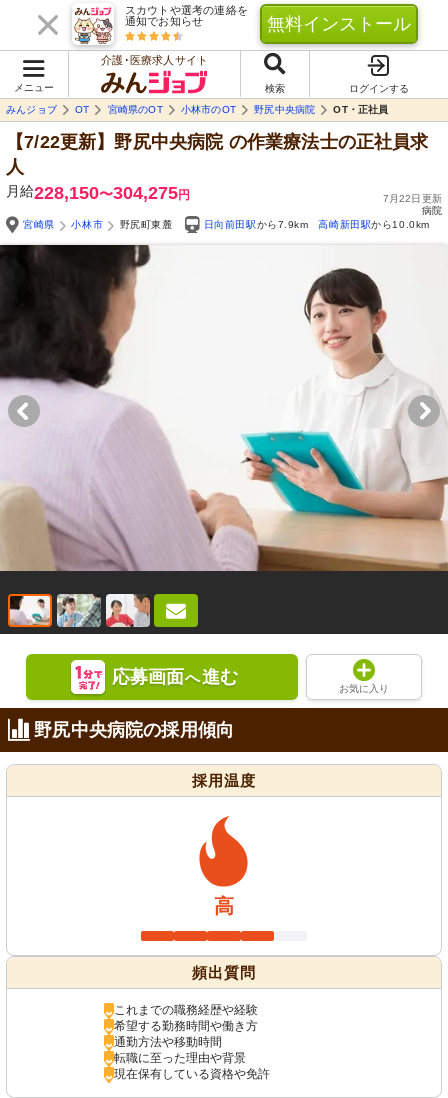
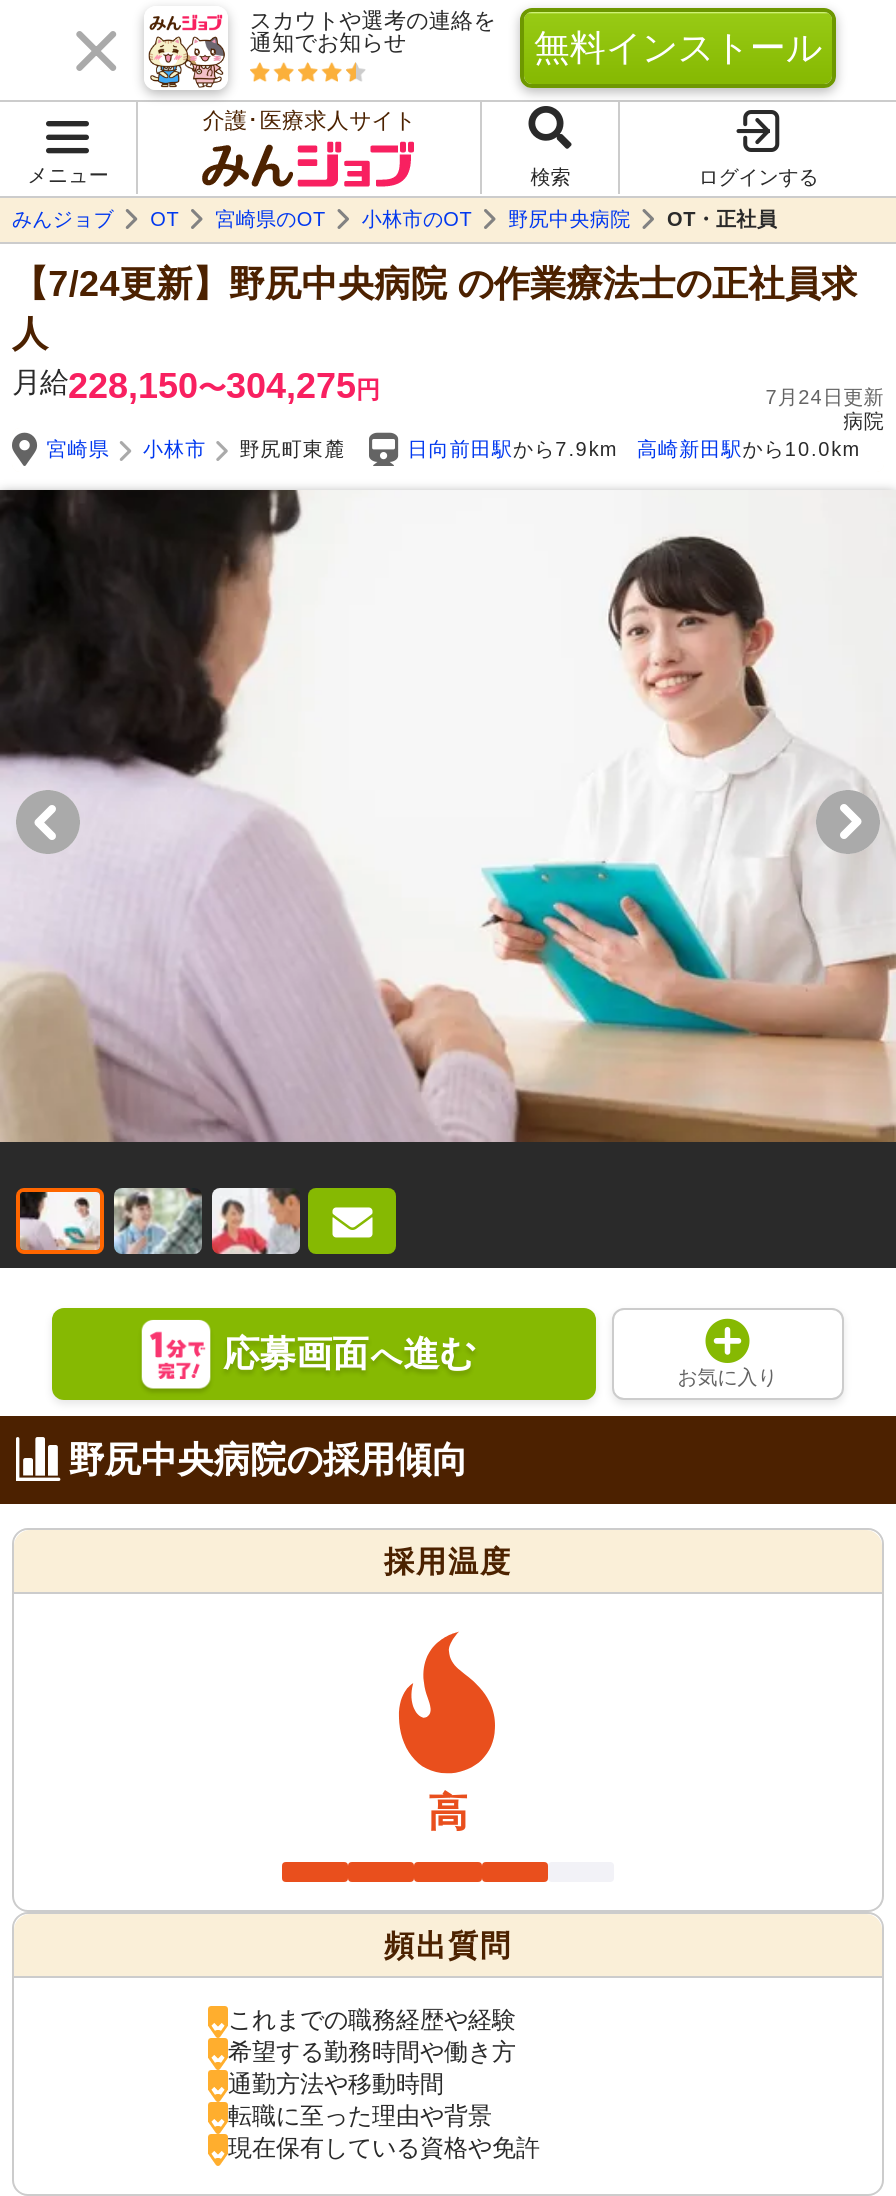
- 【7/22更新】野尻中央病院の作業療法士の正社員求
+ 【7/24更新】野尻中央病院の作業療法士の正社員求

- 7月22日更新
+ 7月24日更新
